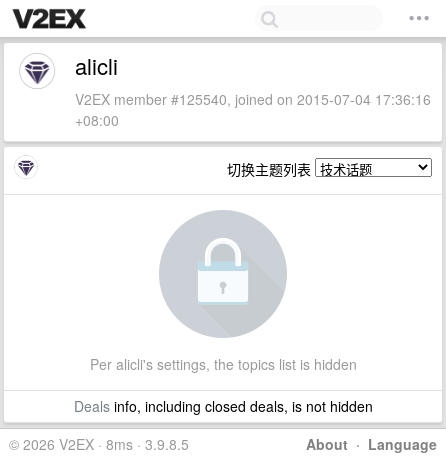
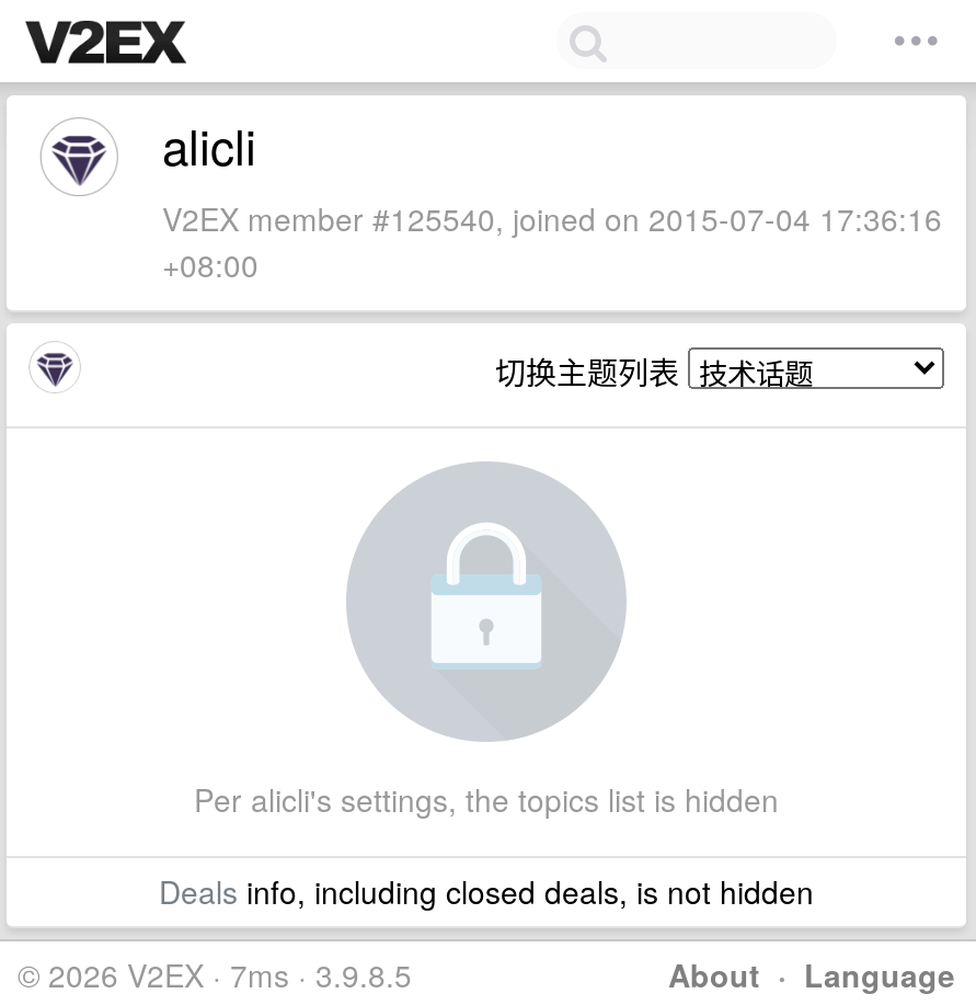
- © 2026 V2EX · 8ms · 3.9.8.5
+ © 2026 V2EX · 7ms · 3.9.8.5
